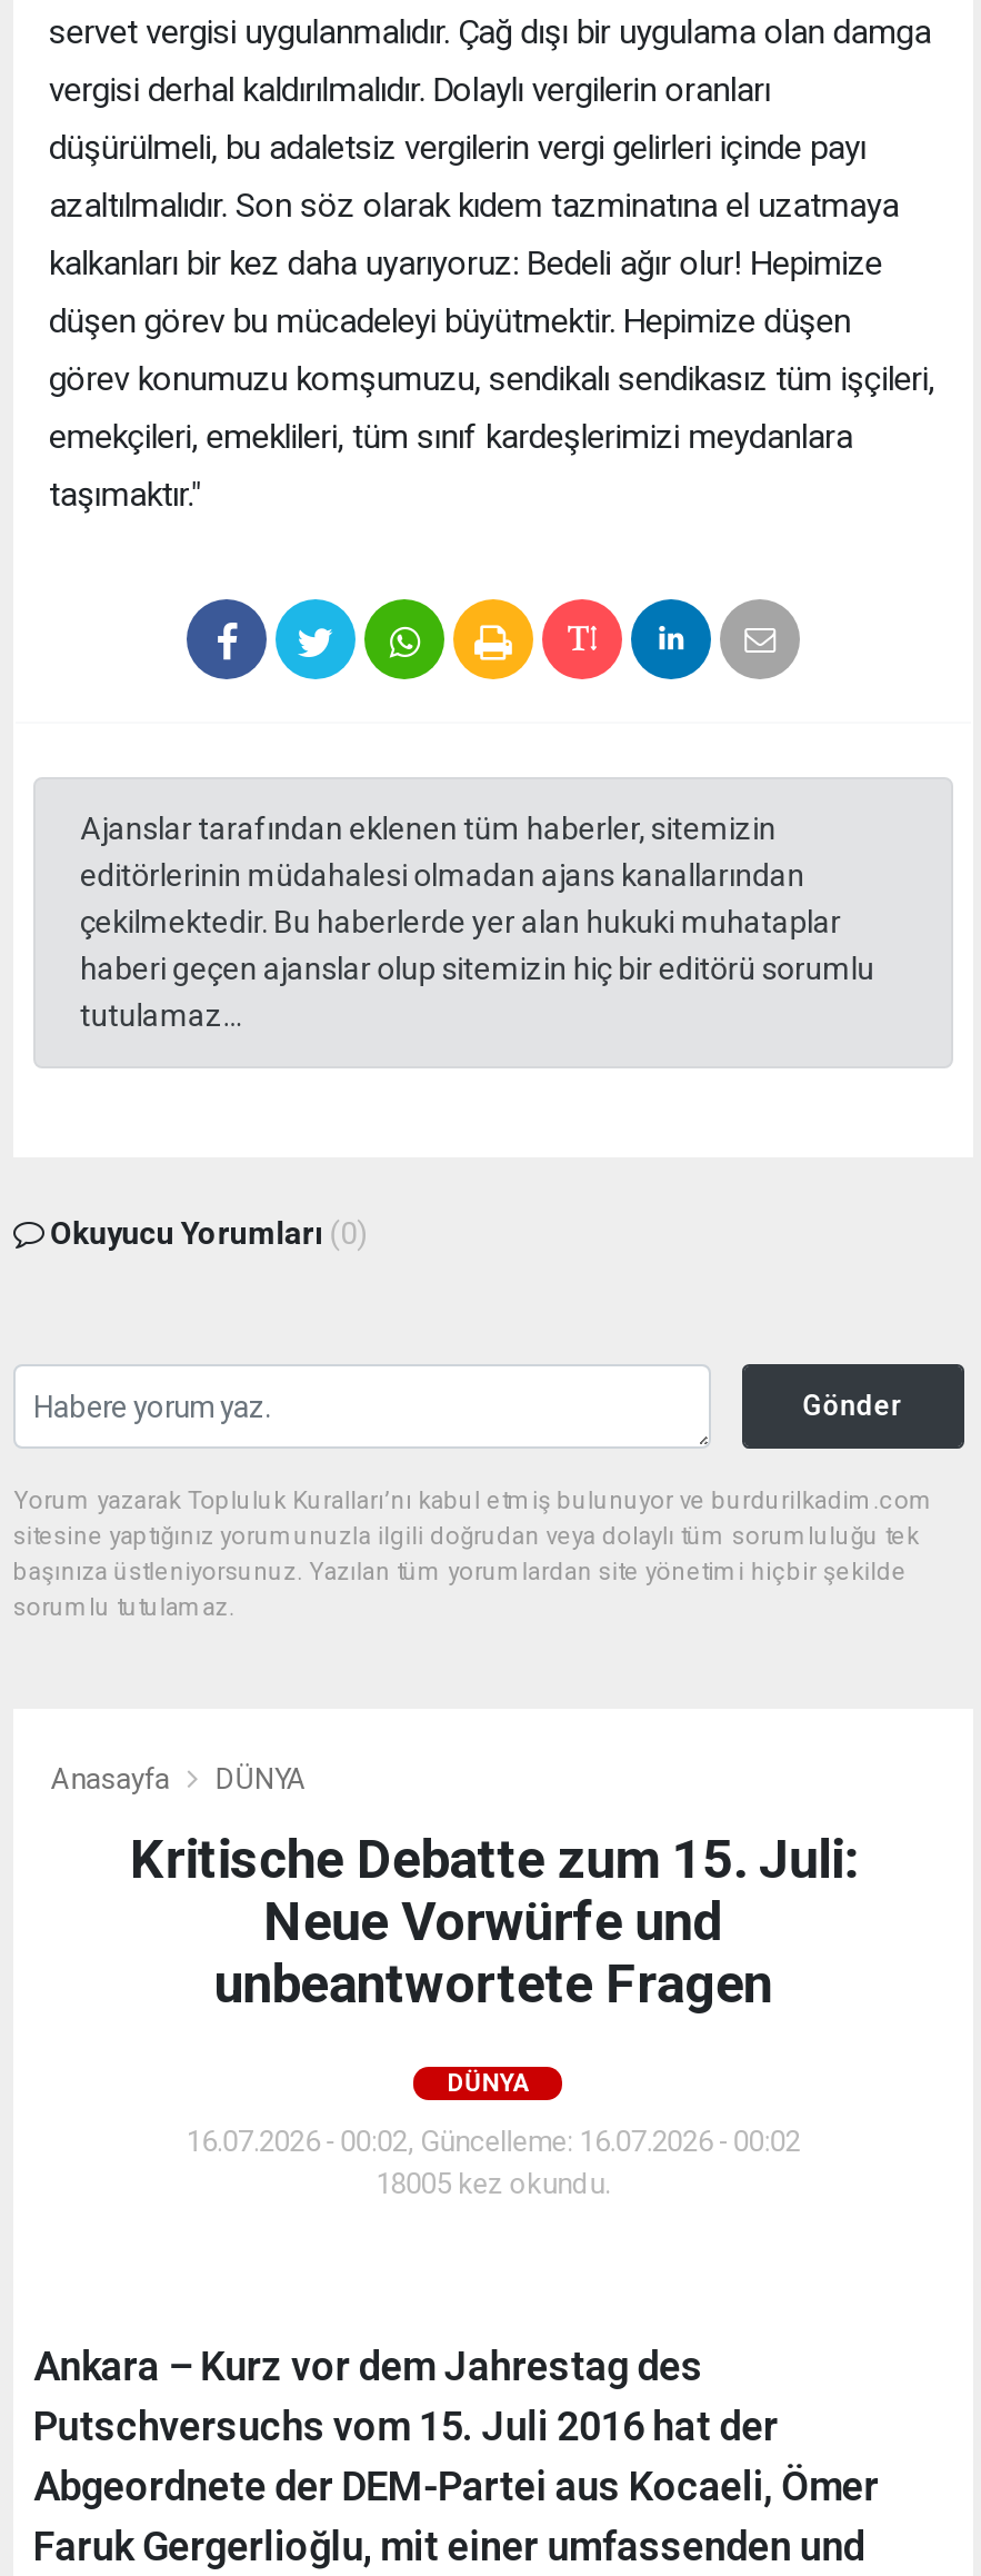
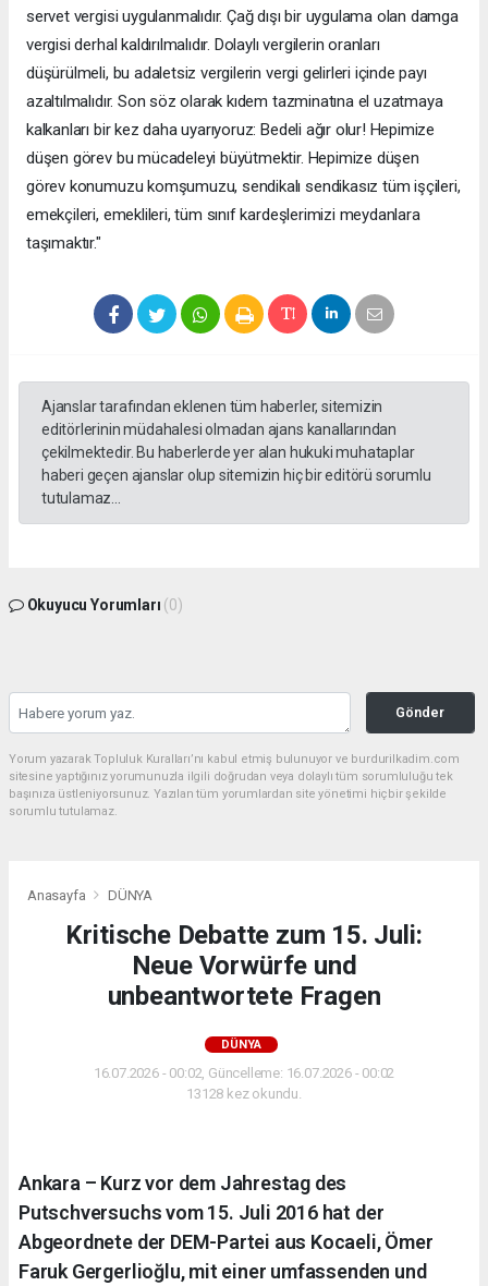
- 18005 kez okundu.
+ 13128 kez okundu.
